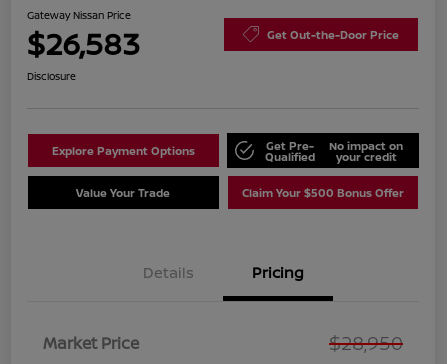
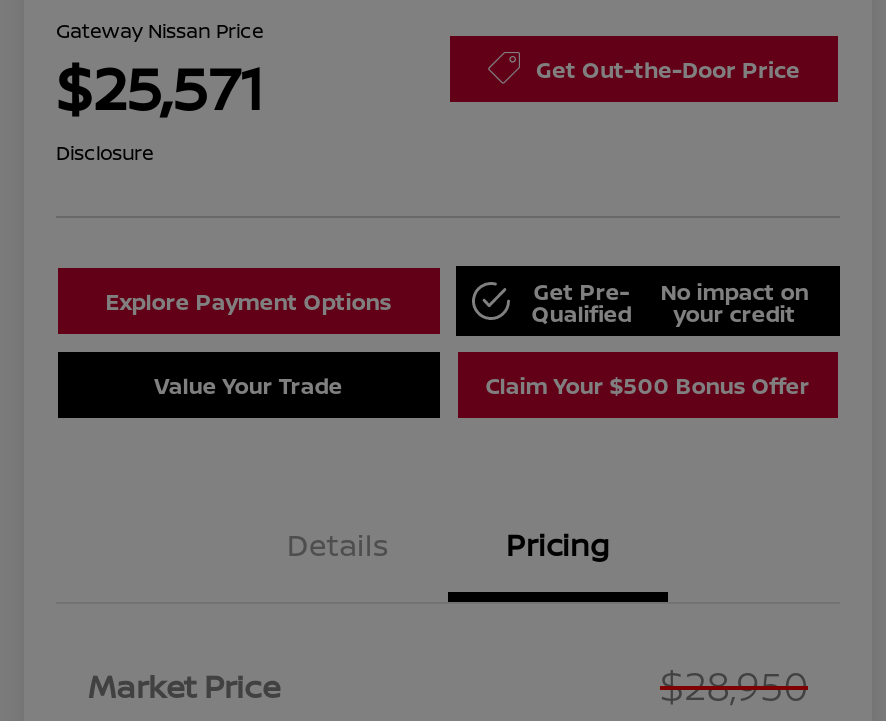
- $26,583
+ $25,571
